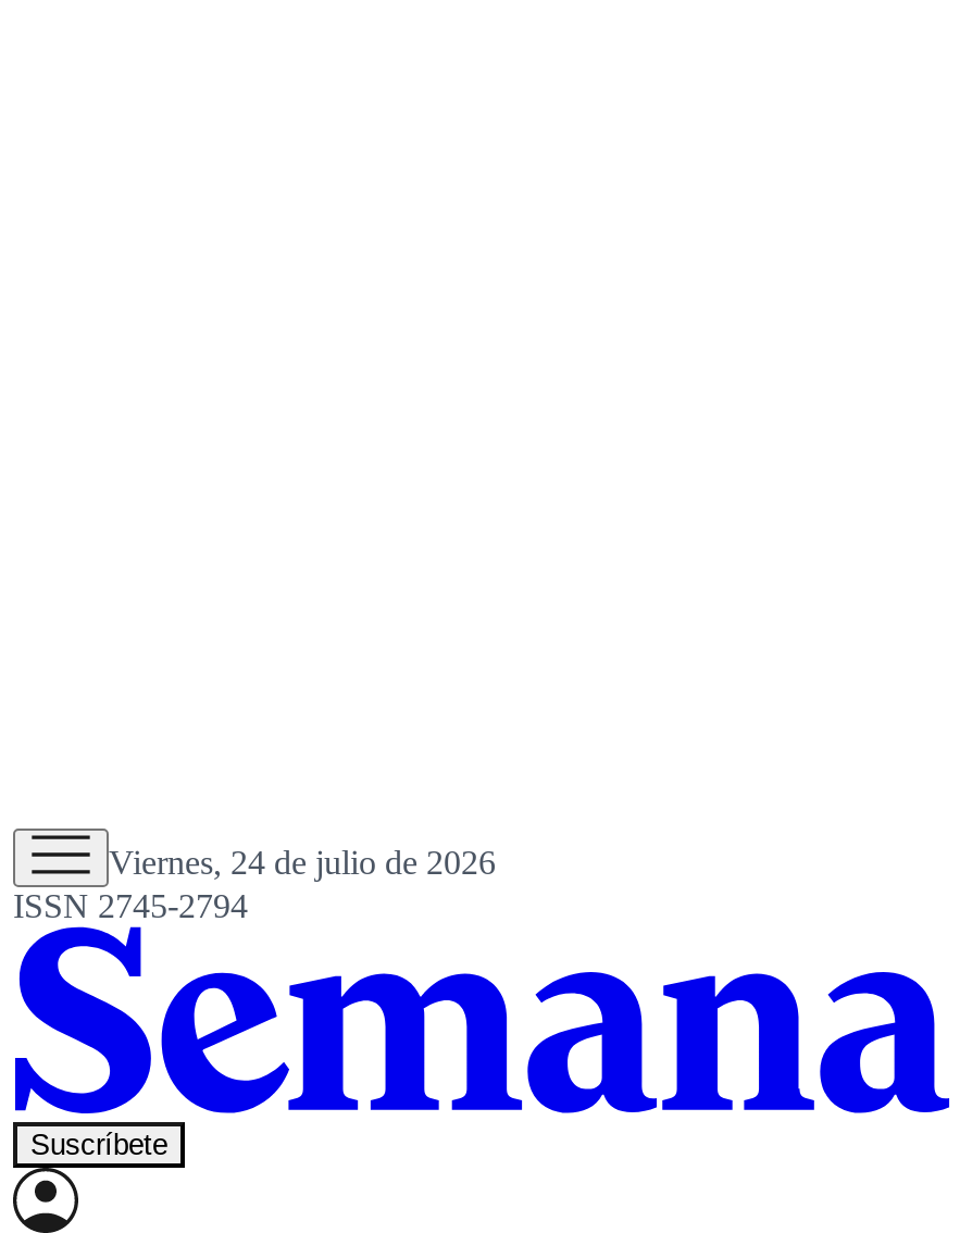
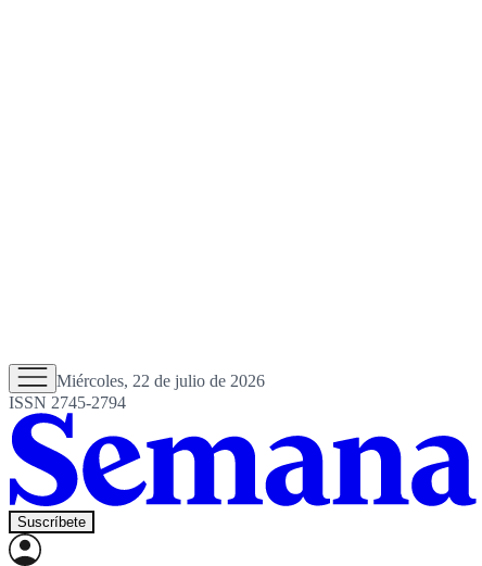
- Viernes, 24 de julio de 2026
+ Miércoles, 22 de julio de 2026
